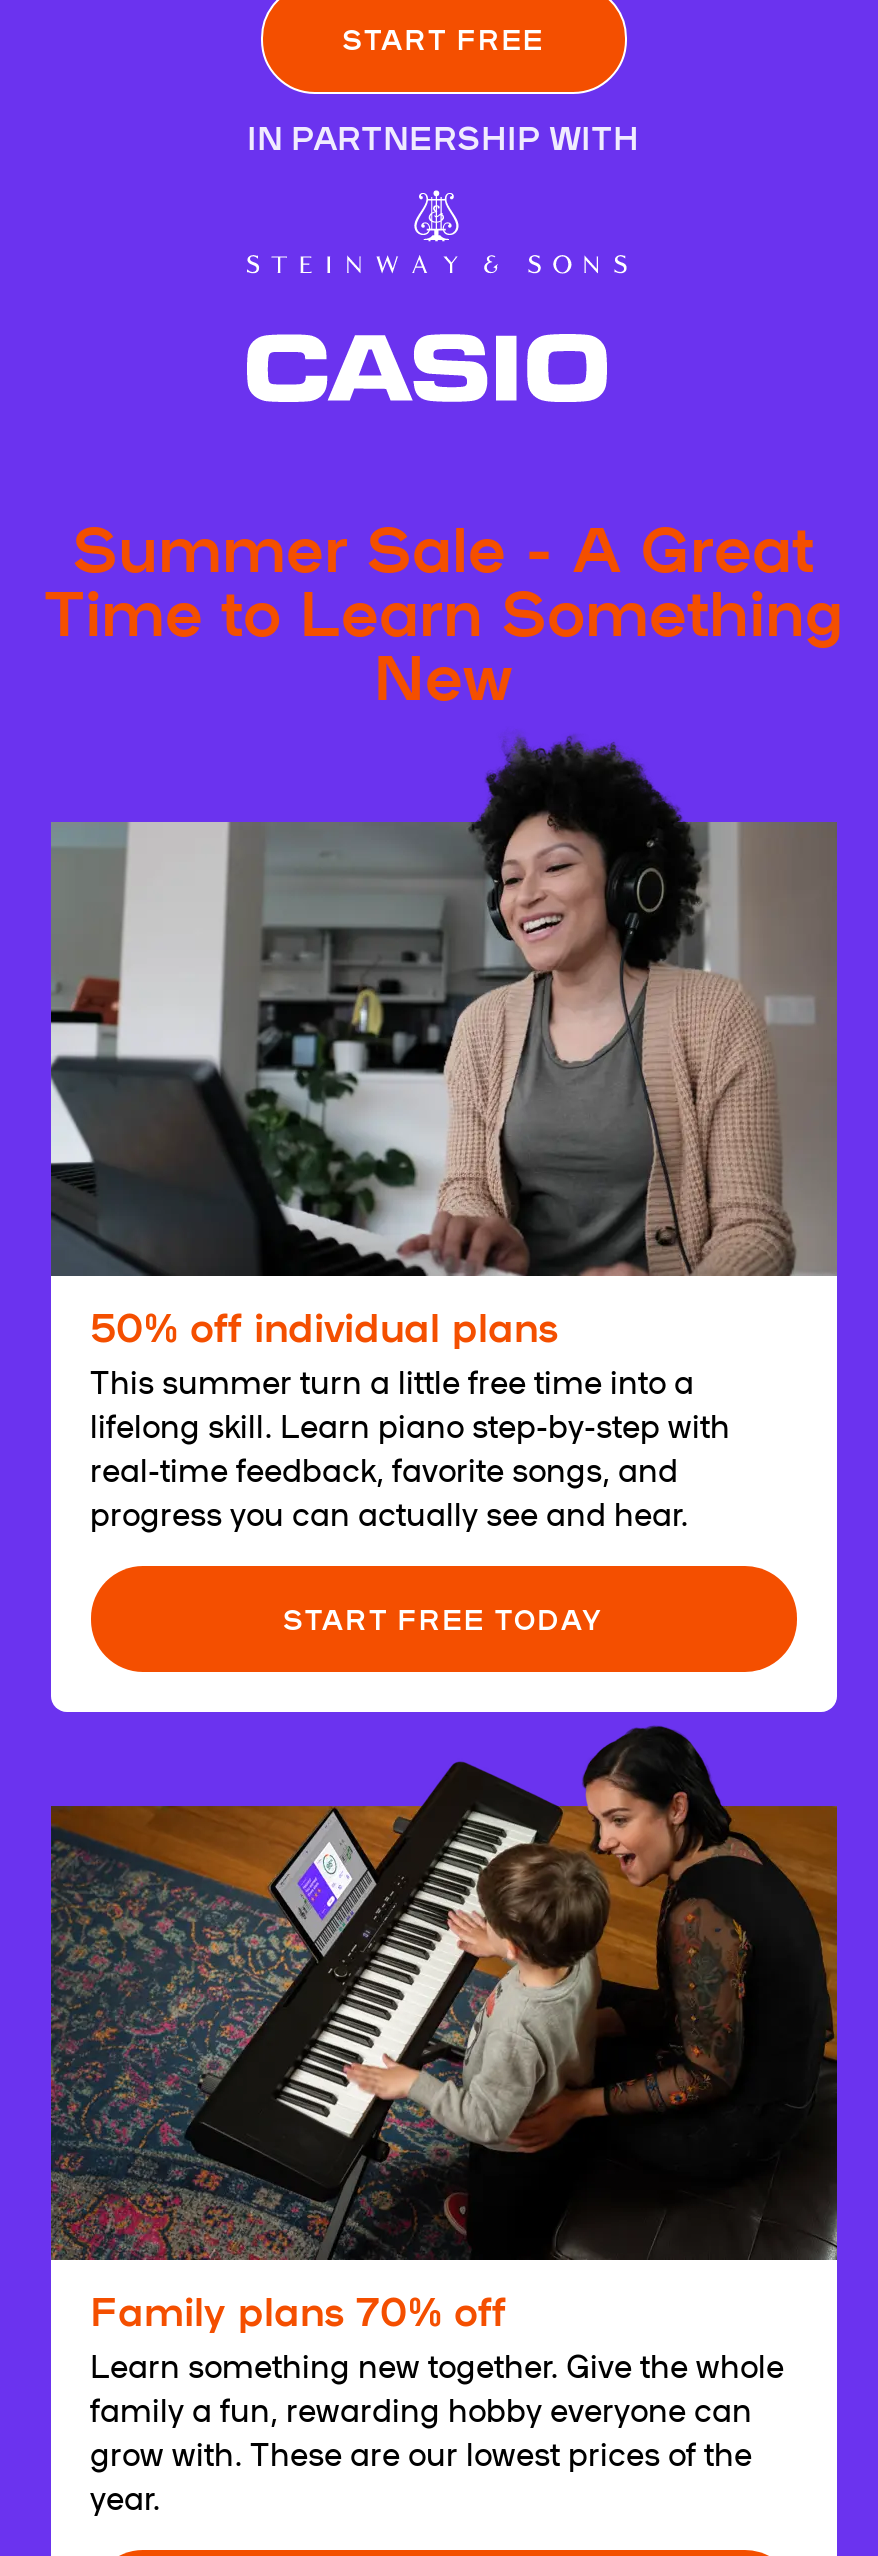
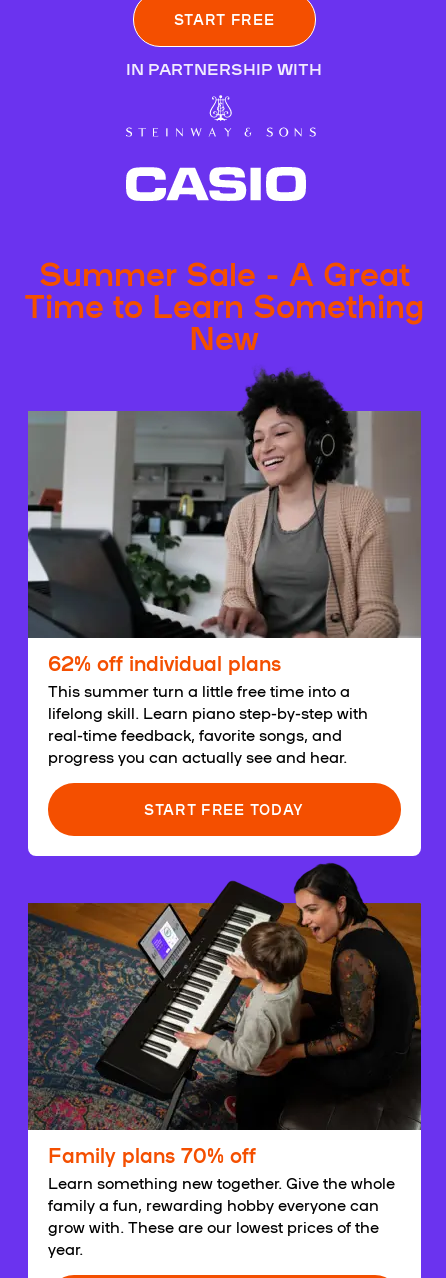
- 50% off individual plans
+ 62% off individual plans
